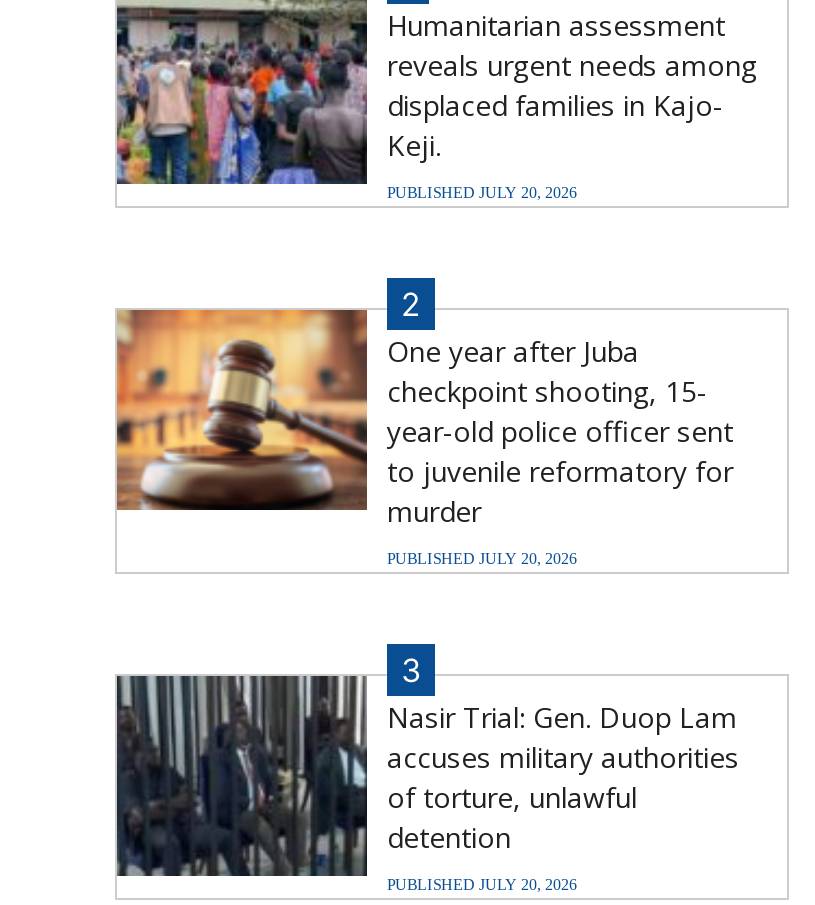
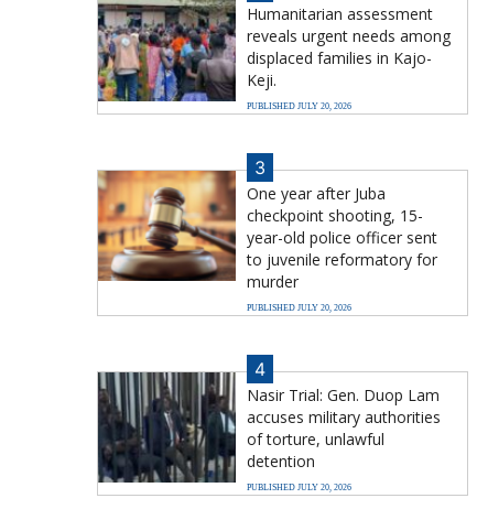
- 2
+ 3

- 3
+ 4
